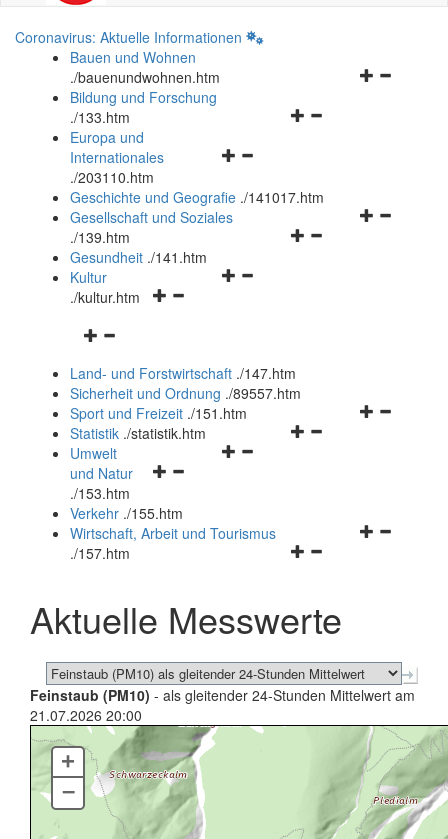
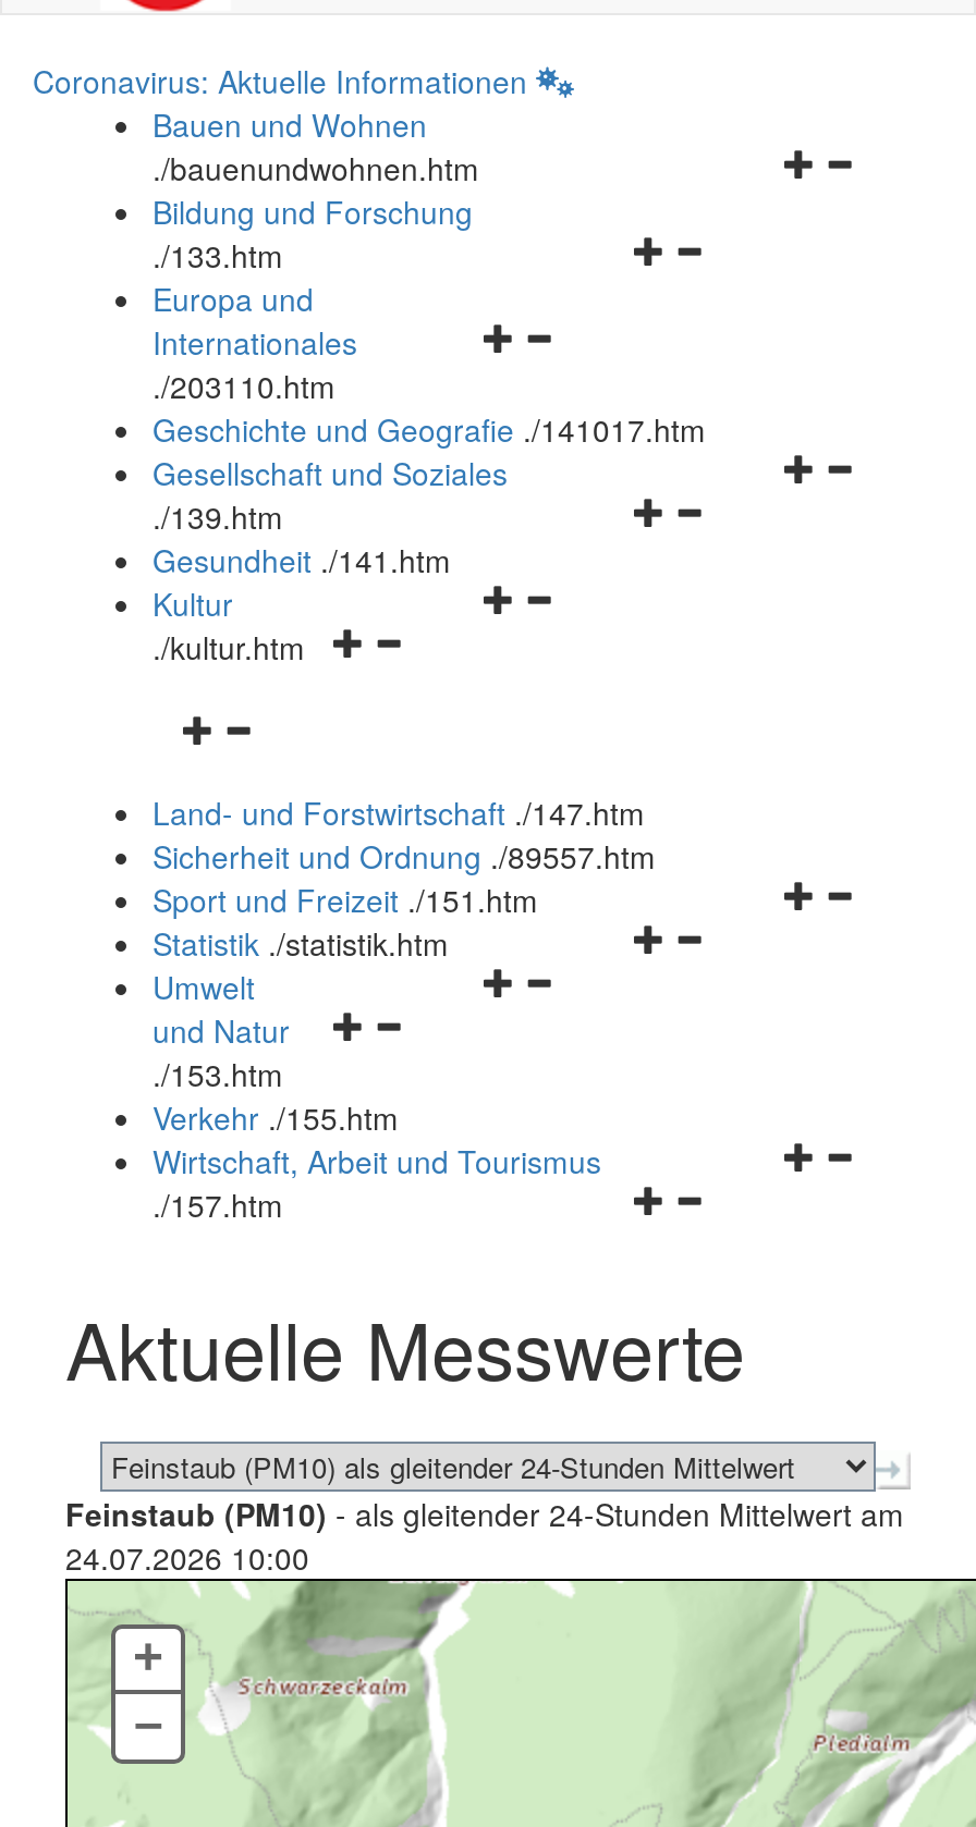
- 21.07.2026 20:00
+ 24.07.2026 10:00
